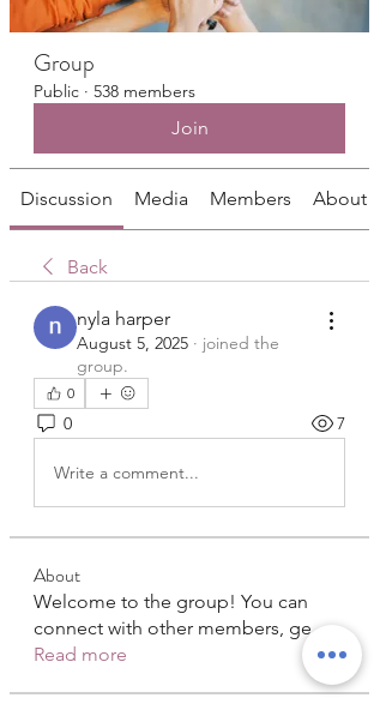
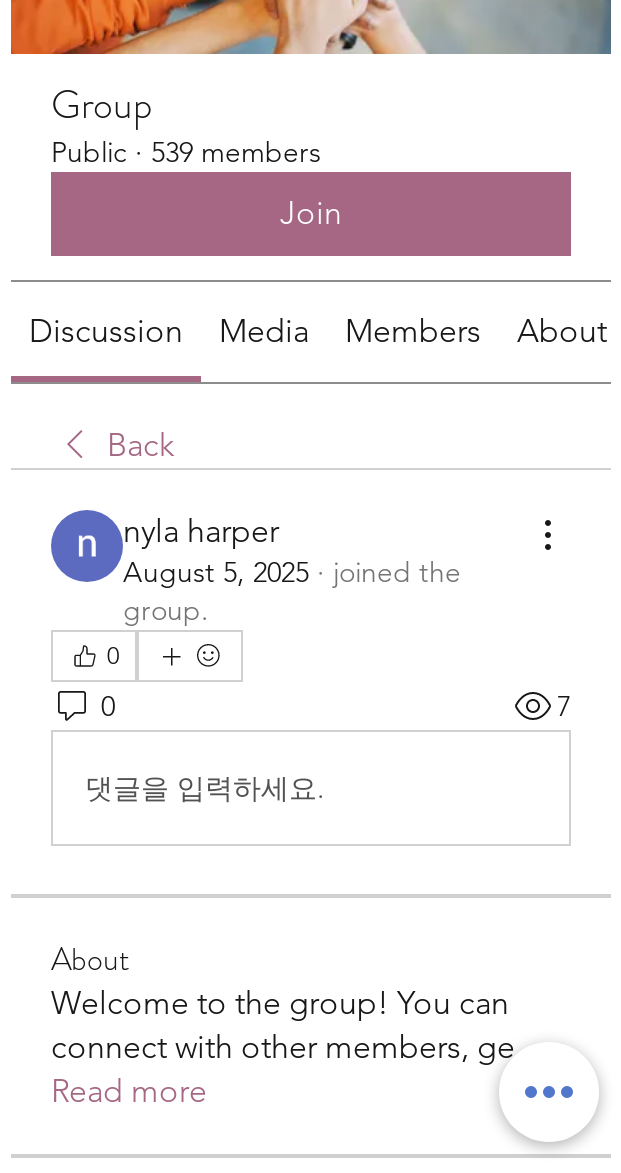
- Public · 538 members
+ Public · 539 members

- Write a comment...
+ 댓글을 입력하세요.
